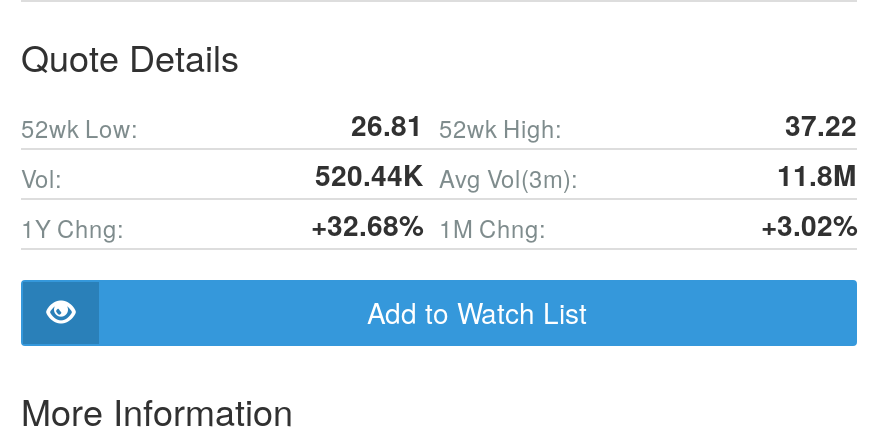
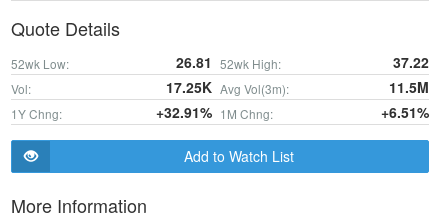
- 520.44K Avg Vol(3m):
- 11.8M
+ 17.25K Avg Vol(3m):
+ 11.5M

- +32.68% 1M Chng:
+ +32.91% 1M Chng:

- +3.02%
+ +6.51%
